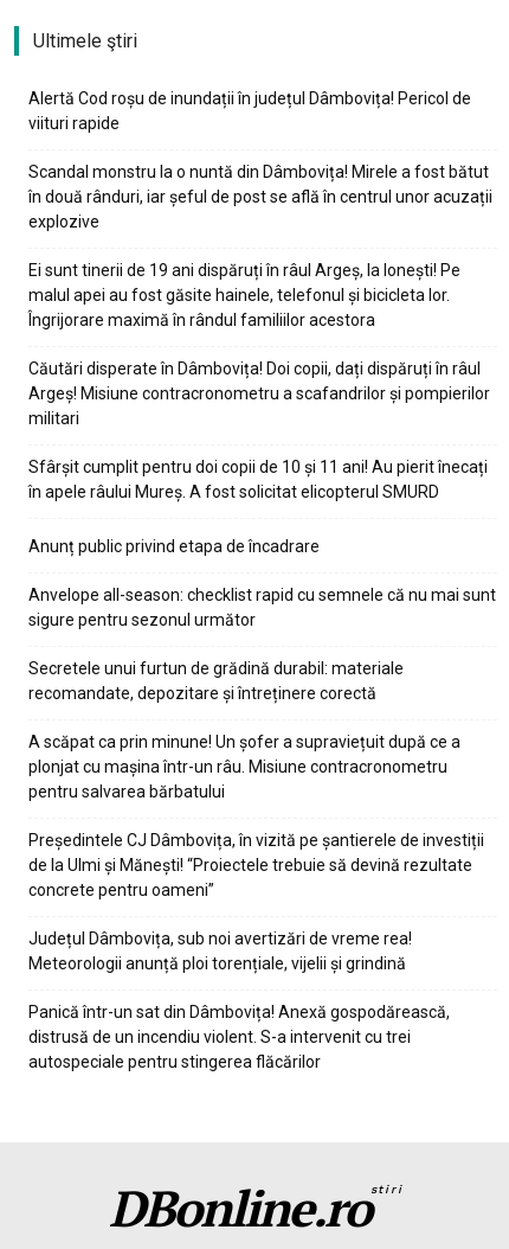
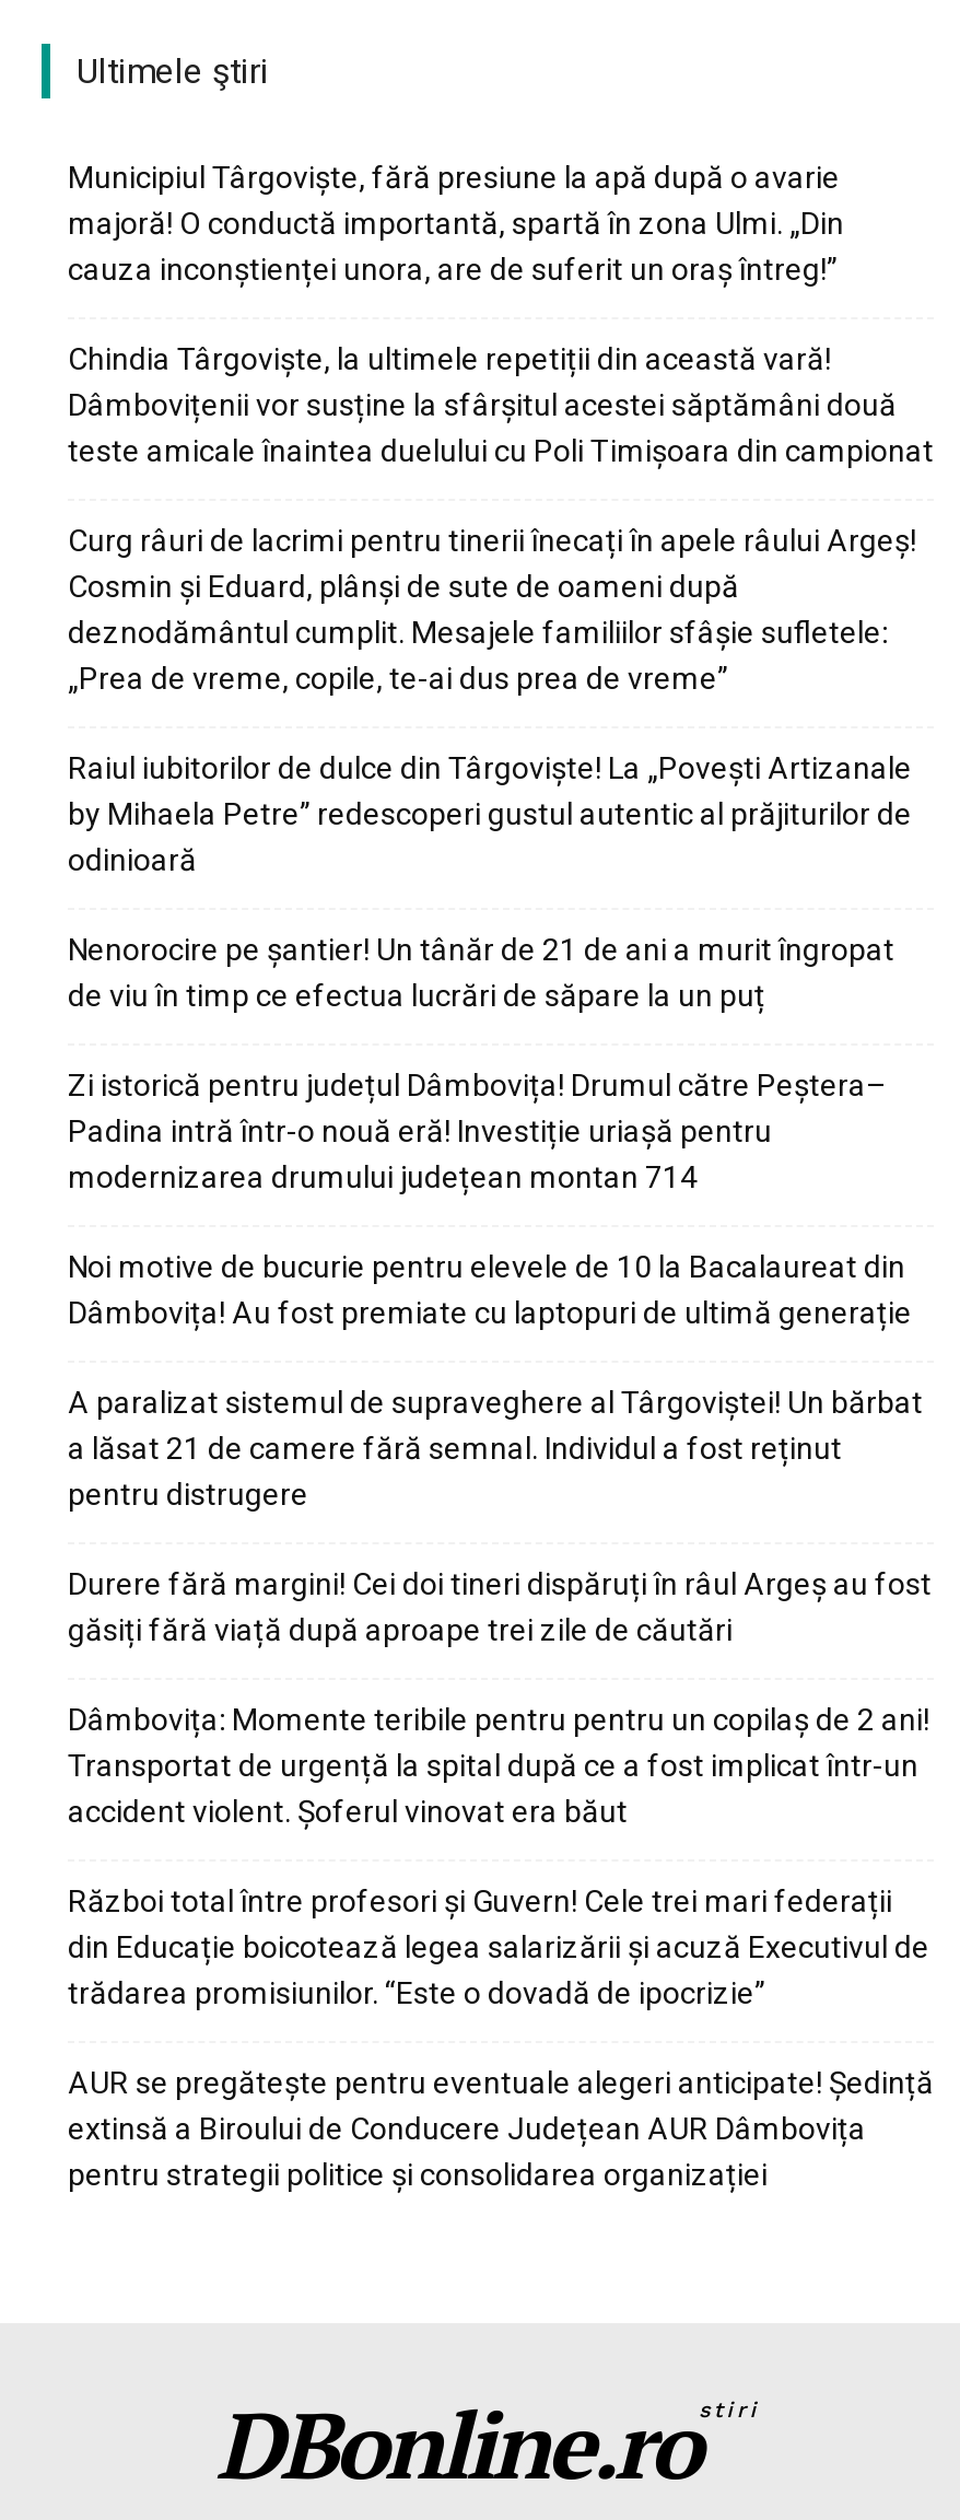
- Alertă Cod roșu de inundații în județul Dâmbovița! Pericol de
- viituri rapide
+ Municipiul Târgoviște, fără presiune la apă după o avarie
+ majoră! O conductă importantă, spartă în zona Ulmi. „Din
+ cauza inconștienței unora, are de suferit un oraș întreg!”

- Scandal monstru la o nuntă din Dâmbovița! Mirele a fost bătut
- în două rânduri, iar șeful de post se află în centrul unor acuzații
- explozive
+ Chindia Târgoviște, la ultimele repetiții din această vară!
+ Dâmbovițenii vor susține la sfârșitul acestei săptămâni două
+ teste amicale înaintea duelului cu Poli Timișoara din campionat

- Ei sunt tinerii de 19 ani dispăruți în râul Argeș, la Ionești! Pe
- malul apei au fost găsite hainele, telefonul și bicicleta lor.
- Îngrijorare maximă în rândul familiilor acestora
+ Curg râuri de lacrimi pentru tinerii înecați în apele râului Argeș!
+ Cosmin și Eduard, plânși de sute de oameni după
+ deznodământul cumplit. Mesajele familiilor sfâșie sufletele:
+ „Prea de vreme, copile, te-ai dus prea de vreme”

- Căutări disperate în Dâmbovița! Doi copii, dați dispăruți în râul
- Argeș! Misiune contracronometru a scafandrilor și pompierilor
- militari
+ Raiul iubitorilor de dulce din Târgoviște! La „Povești Artizanale
+ by Mihaela Petre” redescoperi gustul autentic al prăjiturilor de
+ odinioară

- Sfârșit cumplit pentru doi copii de 10 și 11 ani! Au pierit înecați
- în apele râului Mureș. A fost solicitat elicopterul SMURD
+ Nenorocire pe șantier! Un tânăr de 21 de ani a murit îngropat
+ de viu în timp ce efectua lucrări de săpare la un puț

- Anunț public privind etapa de încadrare
+ Zi istorică pentru județul Dâmbovița! Drumul către Peștera–
+ Padina intră într-o nouă eră! Investiție uriașă pentru
+ modernizarea drumului județean montan 714

- Anvelope all-season: checklist rapid cu semnele că nu mai sunt
- sigure pentru sezonul următor
+ Noi motive de bucurie pentru elevele de 10 la Bacalaureat din
+ Dâmbovița! Au fost premiate cu laptopuri de ultimă generație

- Secretele unui furtun de grădină durabil: materiale
- recomandate, depozitare și întreținere corectă
+ A paralizat sistemul de supraveghere al Târgoviștei! Un bărbat
+ a lăsat 21 de camere fără semnal. Individul a fost reținut
+ pentru distrugere

- A scăpat ca prin minune! Un șofer a supraviețuit după ce a
- plonjat cu mașina într-un râu. Misiune contracronometru
- pentru salvarea bărbatului
+ Durere fără margini! Cei doi tineri dispăruți în râul Argeș au fost
+ găsiți fără viață după aproape trei zile de căutări

- Președintele CJ Dâmbovița, în vizită pe șantierele de investiții
- de la Ulmi și Mănești! “Proiectele trebuie să devină rezultate
- concrete pentru oameni”
+ Dâmbovița: Momente teribile pentru pentru un copilaș de 2 ani!
+ Transportat de urgență la spital după ce a fost implicat într-un
+ accident violent. Șoferul vinovat era băut

- Județul Dâmbovița, sub noi avertizări de vreme rea!
- Meteorologii anunță ploi torențiale, vijelii și grindină
+ Război total între profesori și Guvern! Cele trei mari federații
+ din Educație boicotează legea salarizării și acuză Executivul de
+ trădarea promisiunilor. “Este o dovadă de ipocrizie”

- Panică într-un sat din Dâmbovița! Anexă gospodărească,
- distrusă de un incendiu violent. S-a intervenit cu trei
- autospeciale pentru stingerea flăcărilor
+ AUR se pregătește pentru eventuale alegeri anticipate! Ședință
+ extinsă a Biroului de Conducere Județean AUR Dâmbovița
+ pentru strategii politice și consolidarea organizației
